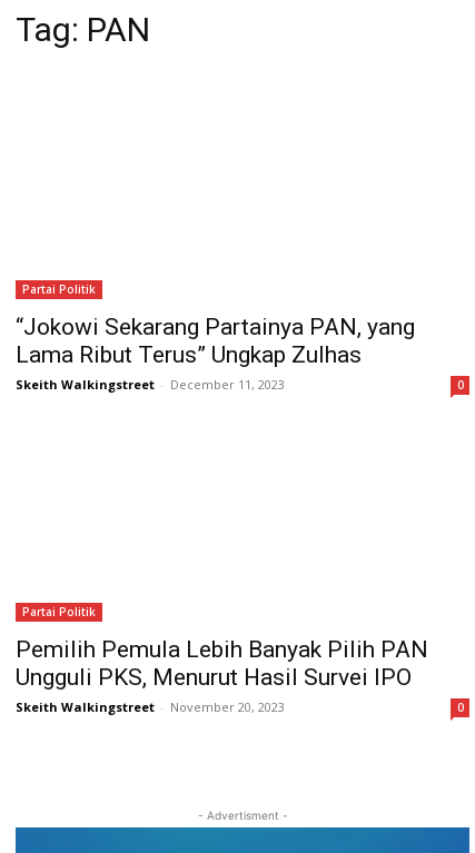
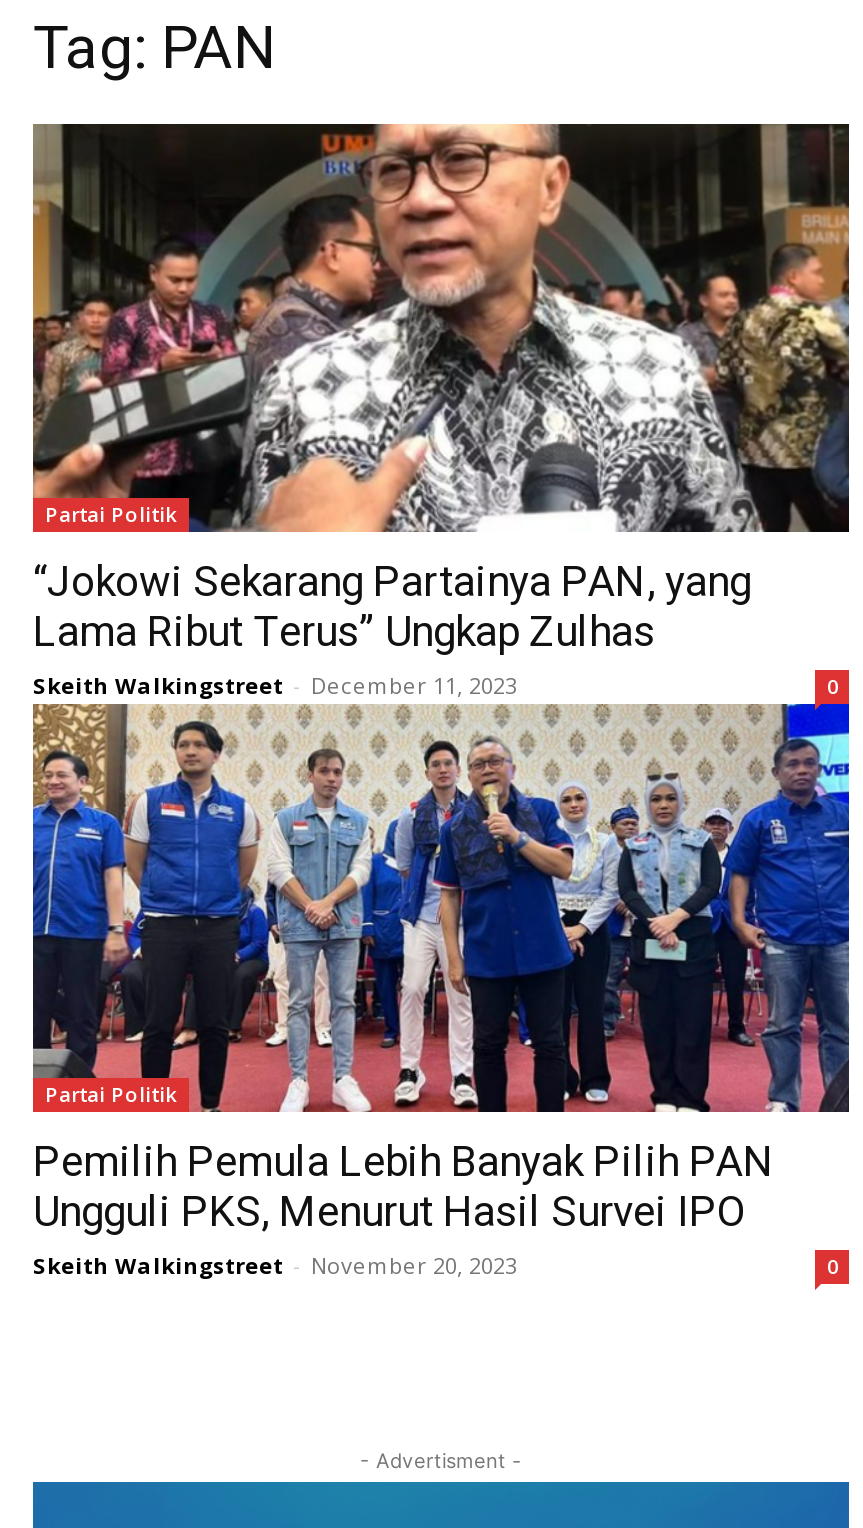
+ [image]

+ [image]
